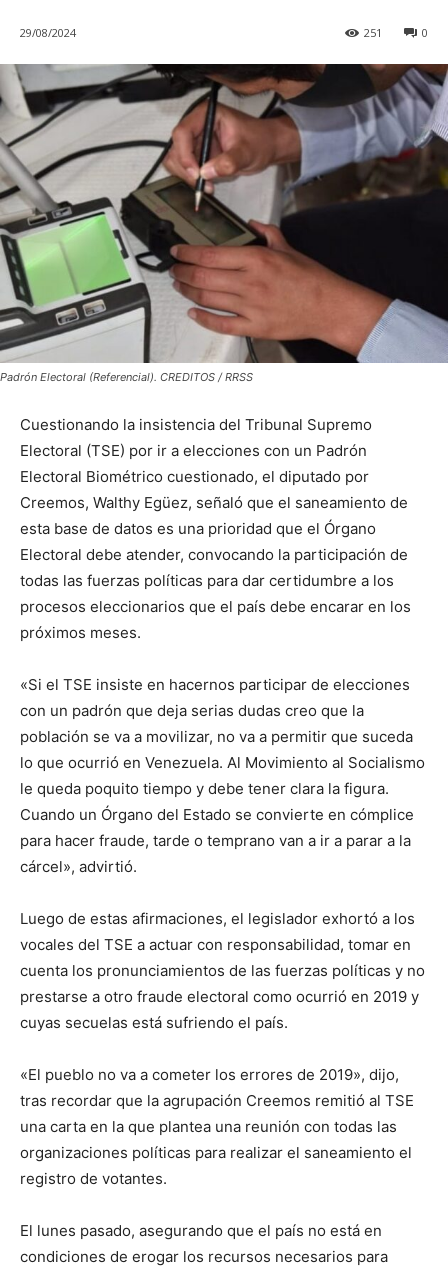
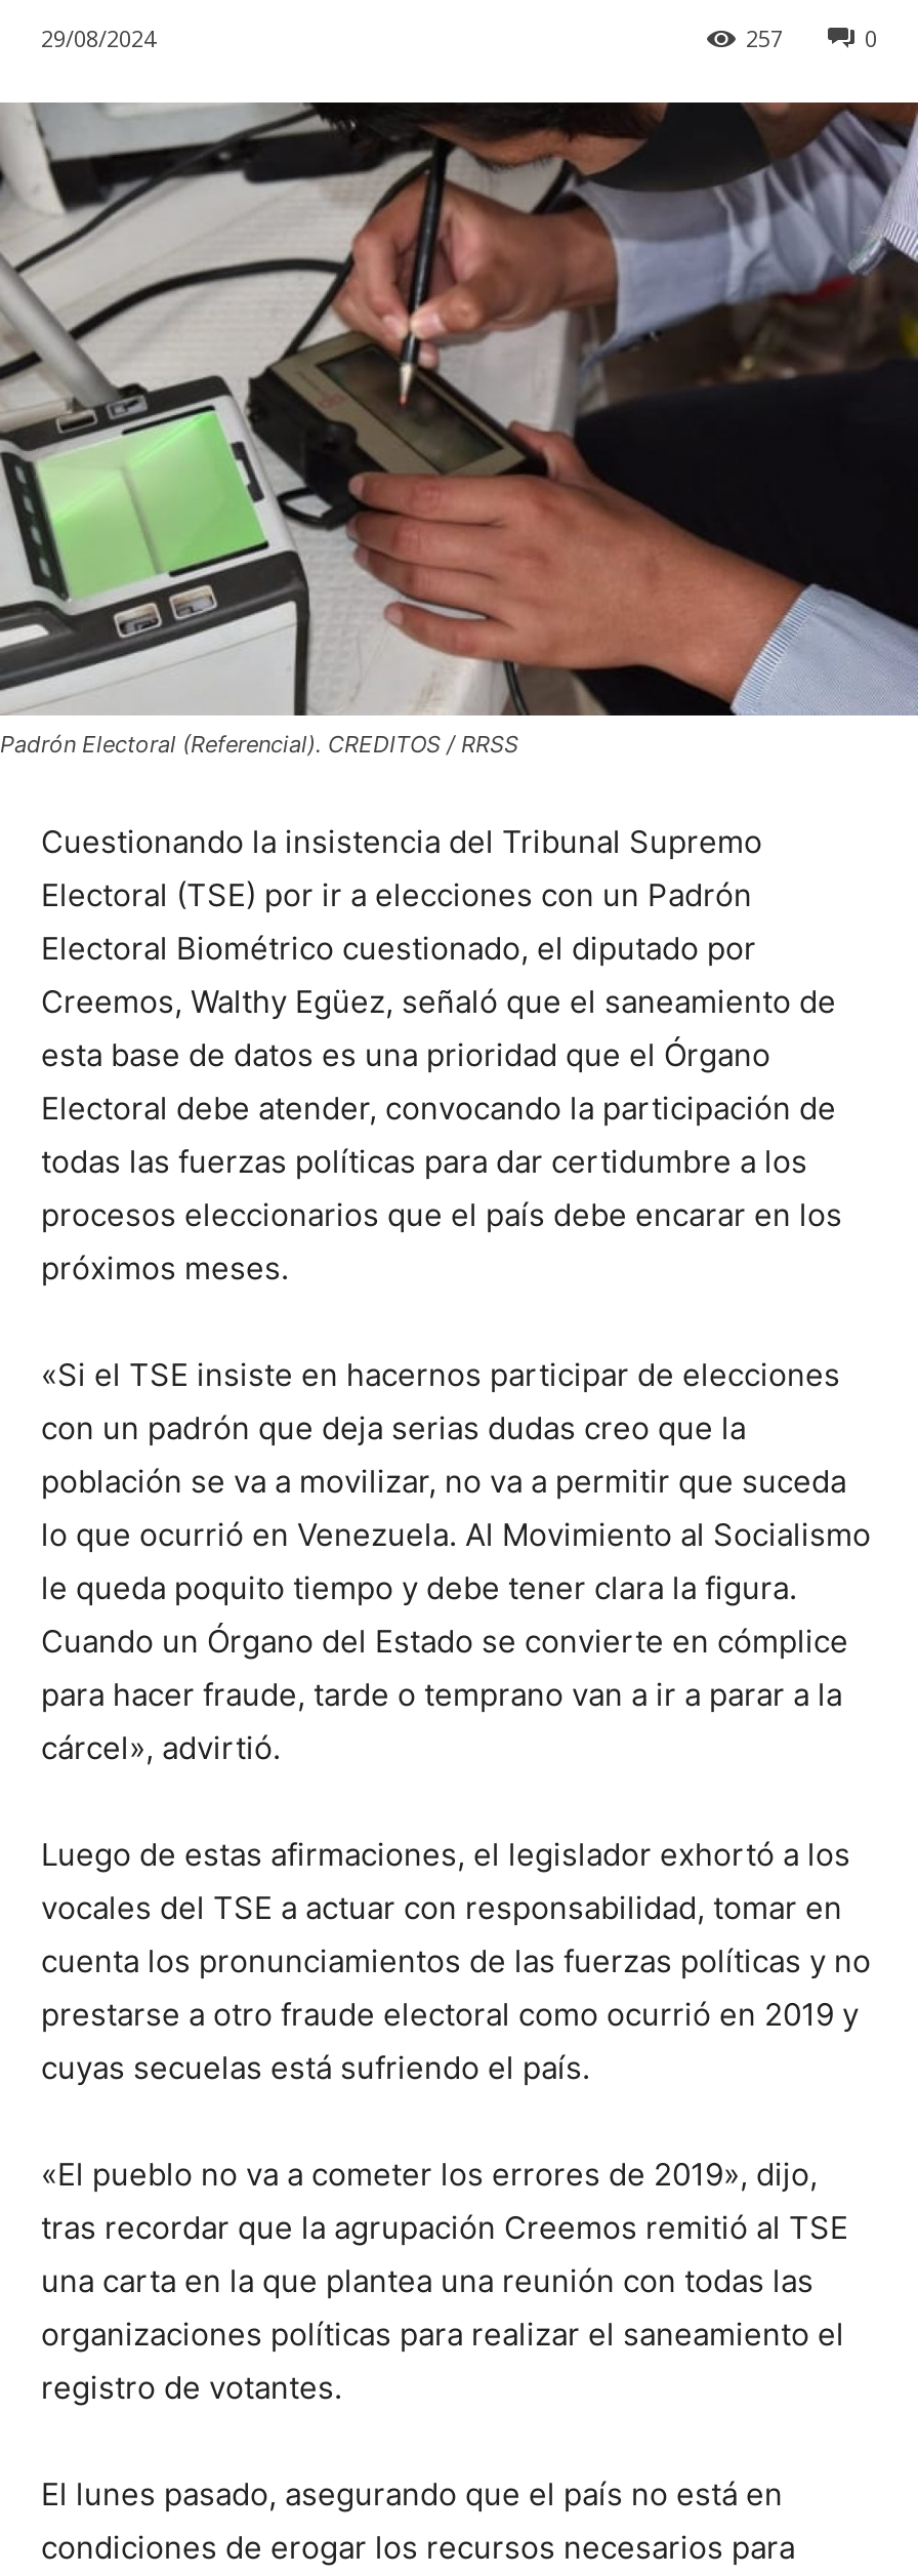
- 251
+ 257
